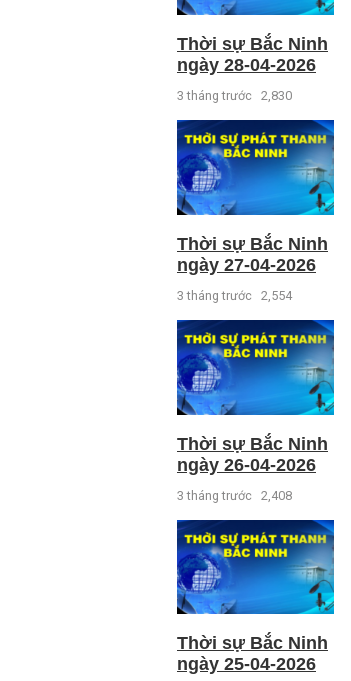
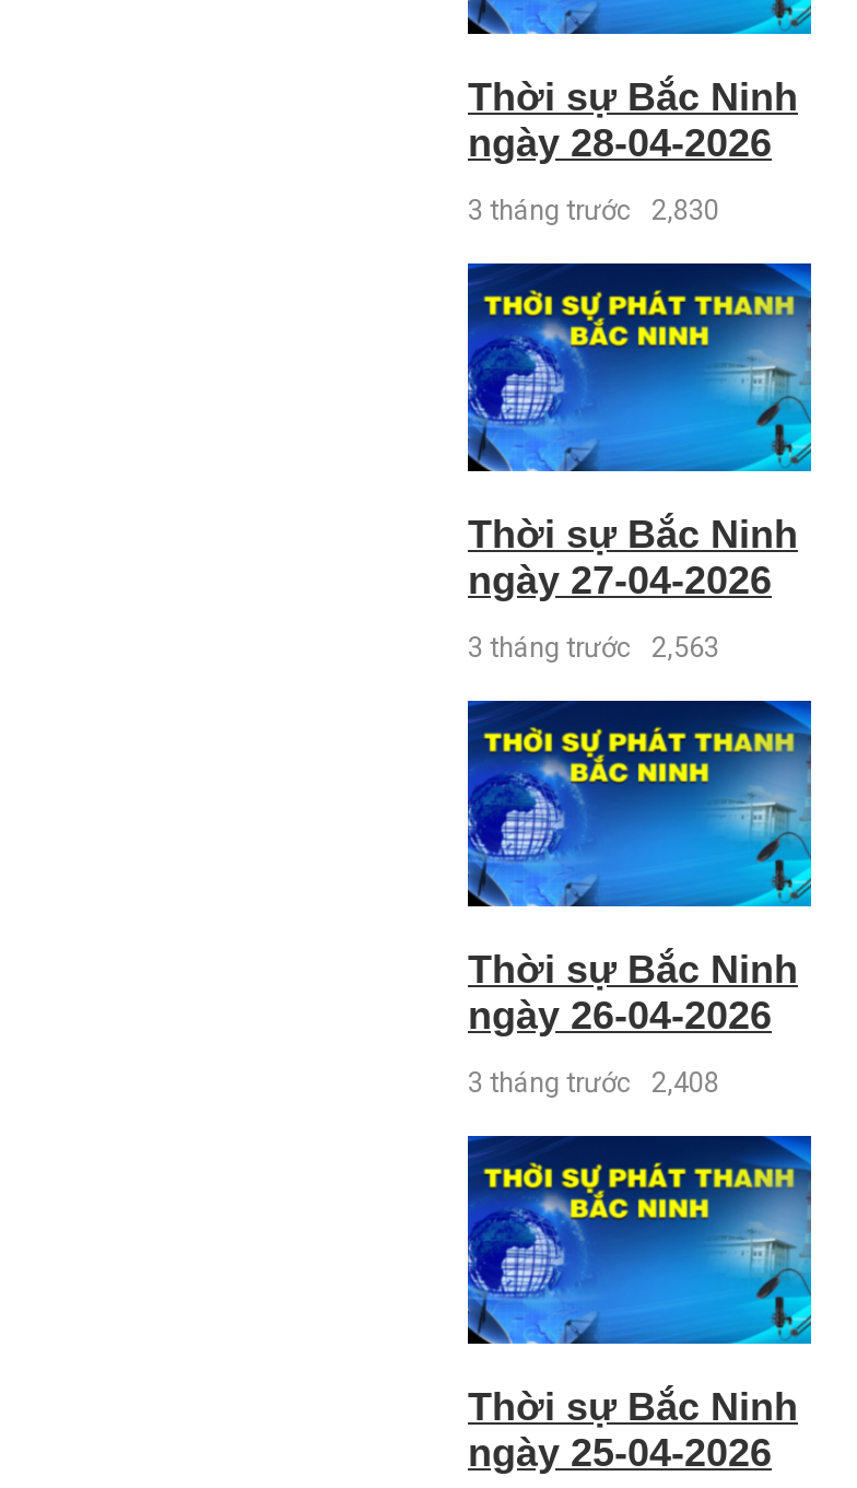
- 3 tháng trước 2,554
+ 3 tháng trước 2,563
